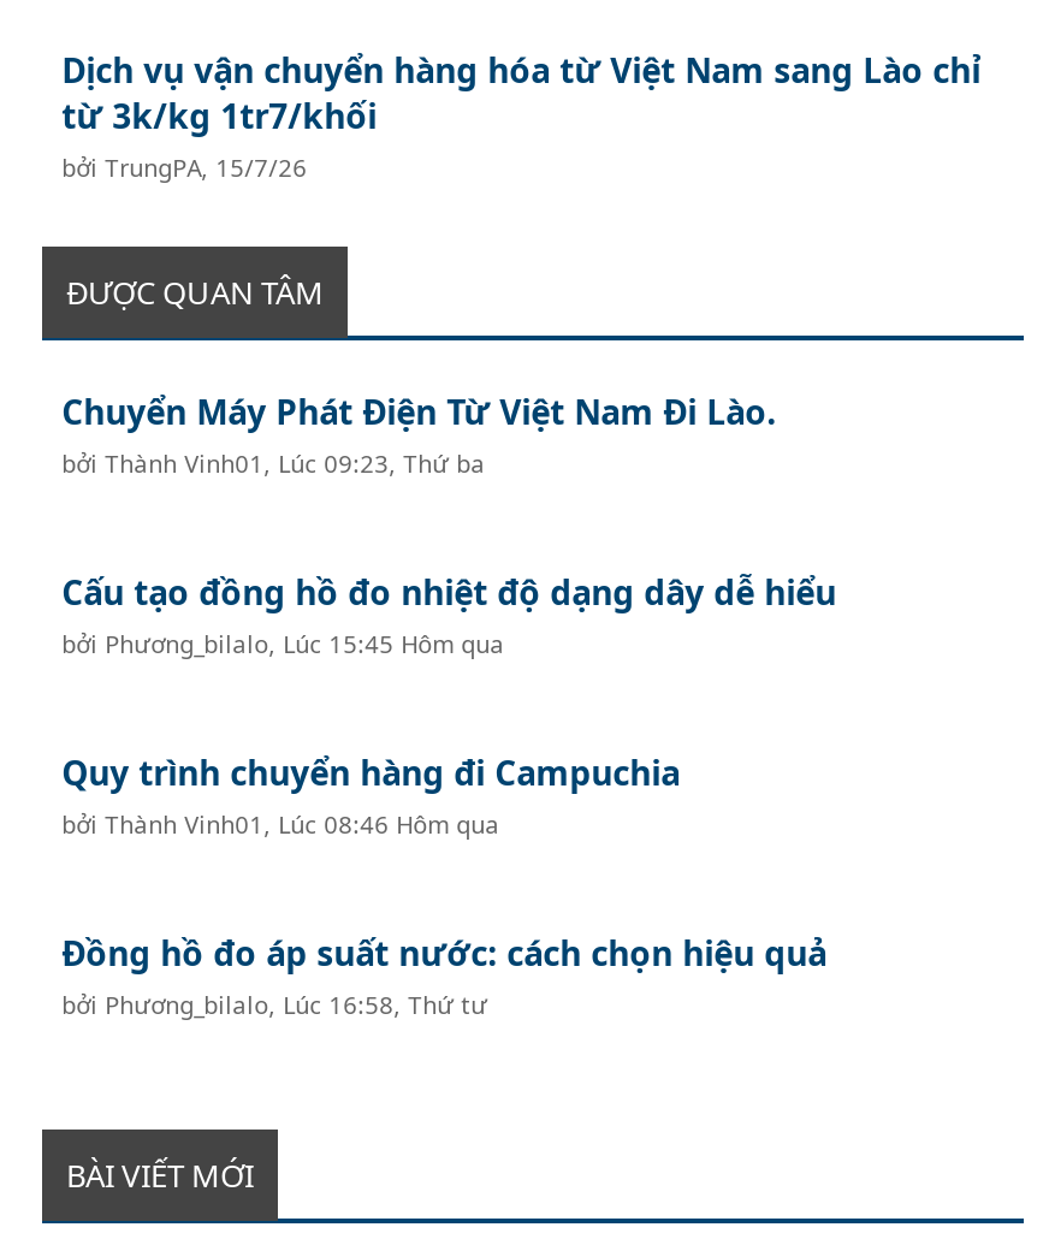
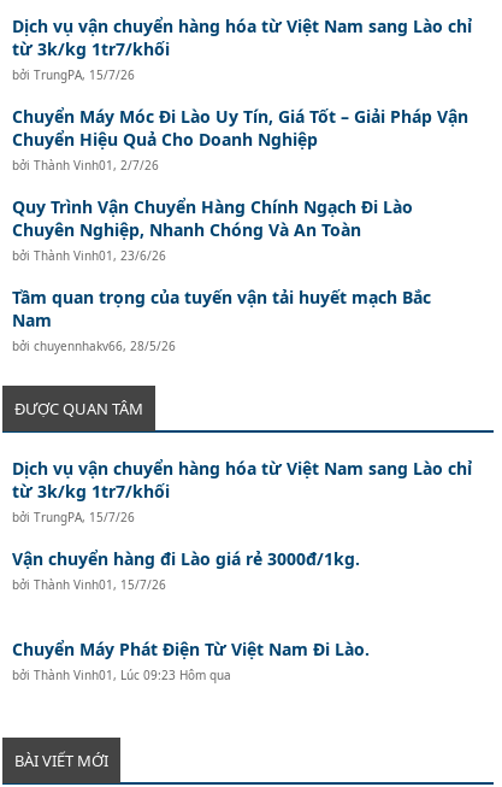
+ Chuyển Máy Móc Đi Lào Uy Tín, Giá Tốt – Giải Pháp Vận
+ Chuyển Hiệu Quả Cho Doanh Nghiệp
+ bởi Thành Vinh01, 2/7/26
+ Quy Trình Vận Chuyển Hàng Chính Ngạch Đi Lào
+ Chuyên Nghiệp, Nhanh Chóng Và An Toàn
+ bởi Thành Vinh01, 23/6/26
+ Tầm quan trọng của tuyến vận tải huyết mạch Bắc
+ Nam
+ bởi chuyennhakv66, 28/5/26

moved down: ĐƯỢC QUAN TÂM

+ Dịch vụ vận chuyển hàng hóa từ Việt Nam sang Lào chỉ
+ từ 3k/kg 1tr7/khối
+ bởi TrungPA, 15/7/26
+ Vận chuyển hàng đi Lào giá rẻ 3000đ/1kg.
+ bởi Thành Vinh01, 15/7/26

moved down: Chuyển Máy Phát Điện Từ Việt Nam Đi Lào.

- bởi Thành Vinh01, Lúc 09:23, Thứ ba
- Cấu tạo đồng hồ đo nhiệt độ dạng dây dễ hiểu
- bởi Phương_bilalo, Lúc 15:45 Hôm qua
- Quy trình chuyển hàng đi Campuchia
- bởi Thành Vinh01, Lúc 08:46 Hôm qua
- Đồng hồ đo áp suất nước: cách chọn hiệu quả
- bởi Phương_bilalo, Lúc 16:58, Thứ tư
+ bởi Thành Vinh01, Lúc 09:23 Hôm qua
